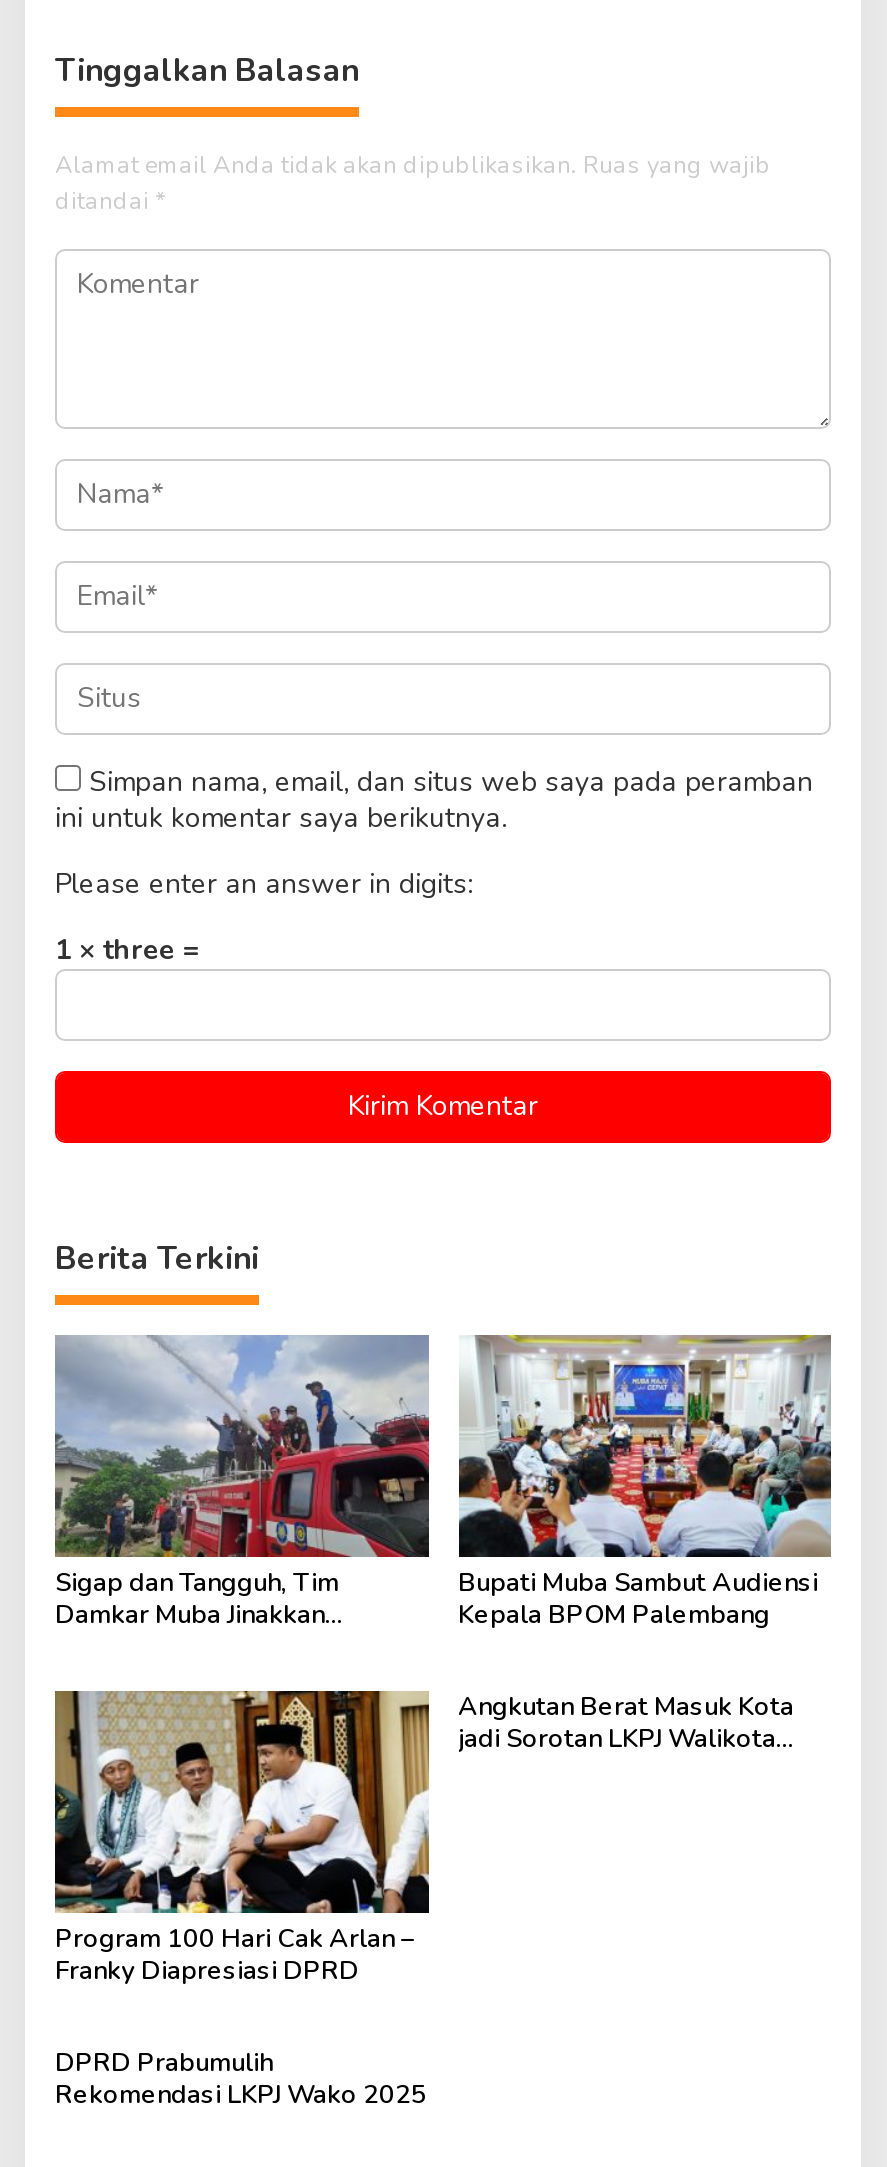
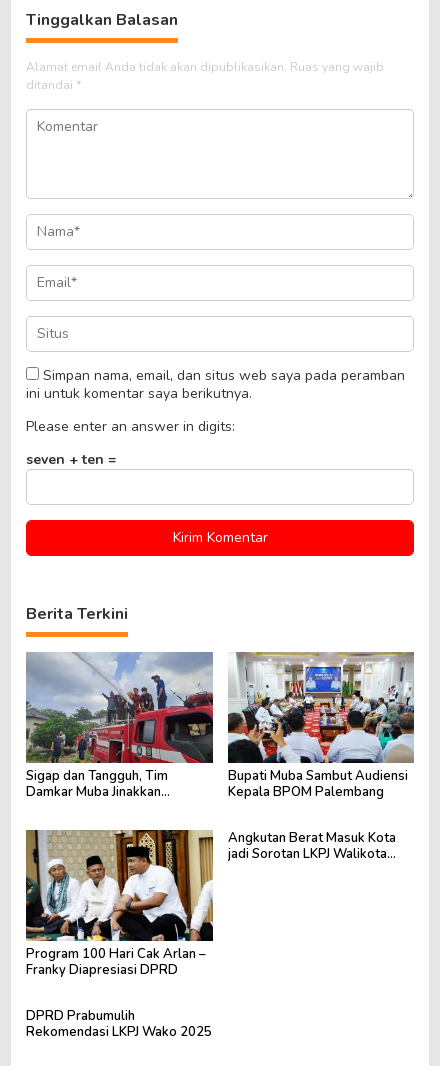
- 1 × three =
+ seven + ten =
